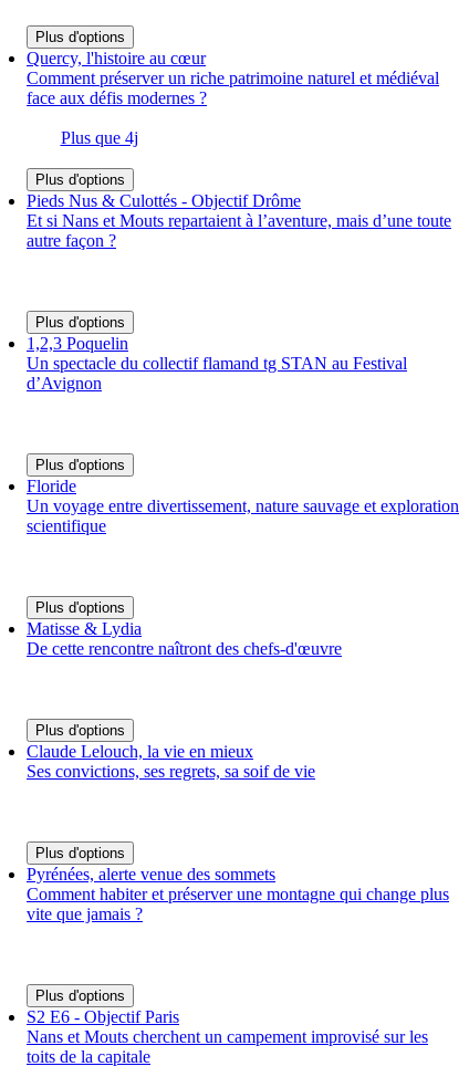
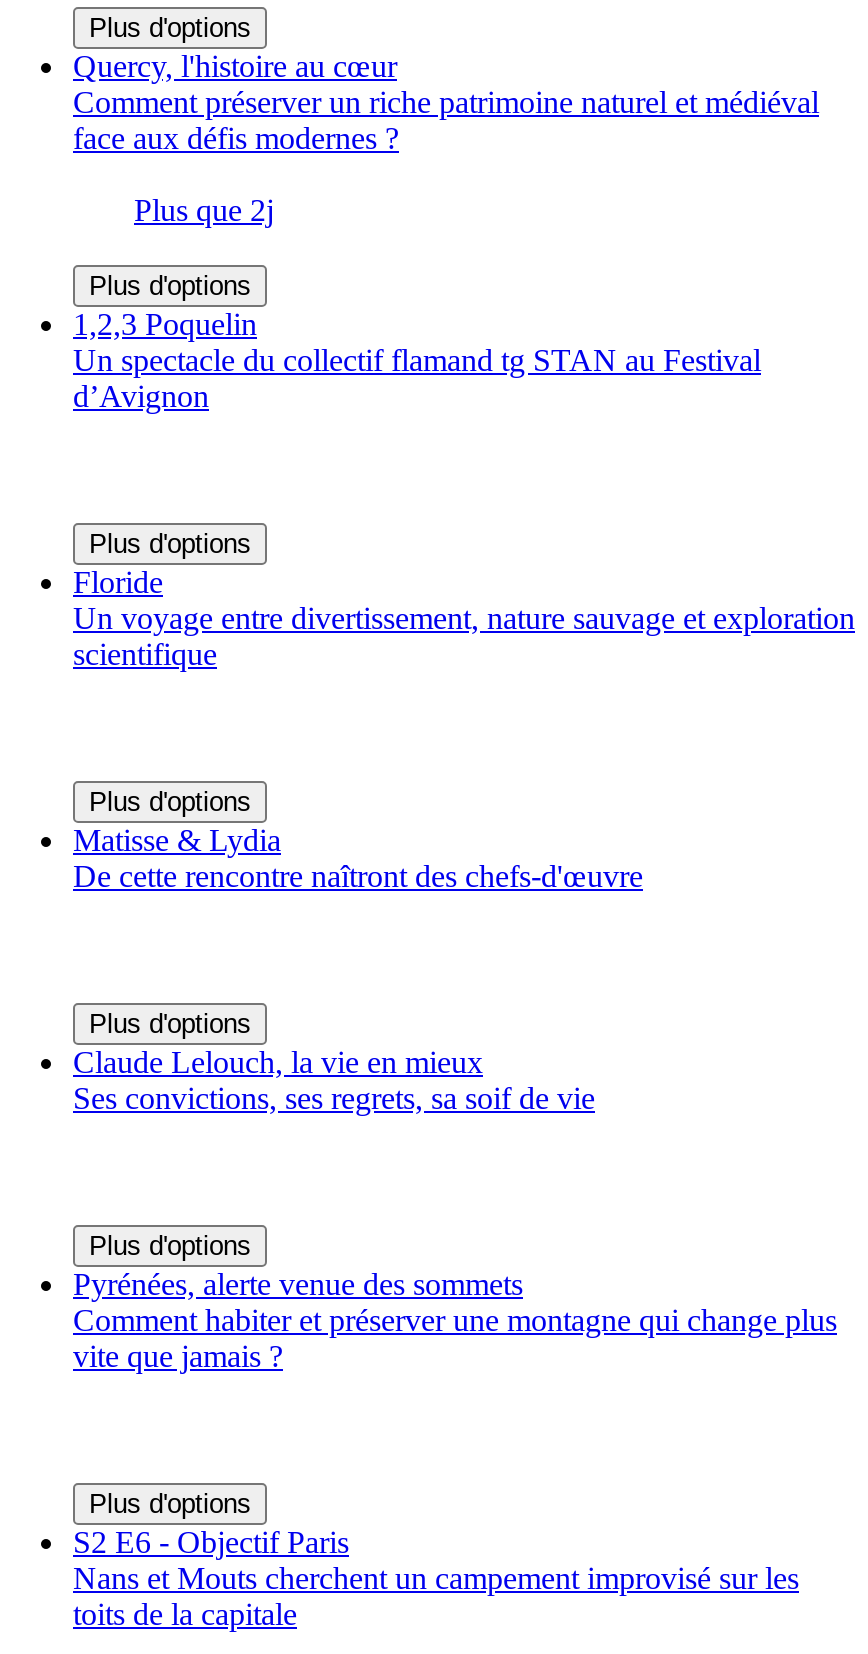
- Plus que 4j
- Plus d'options
- Pieds Nus & Culottés - Objectif Drôme
- Et si Nans et Mouts repartaient à l’aventure, mais d’une toute
- autre façon ?
+ Plus que 2j
